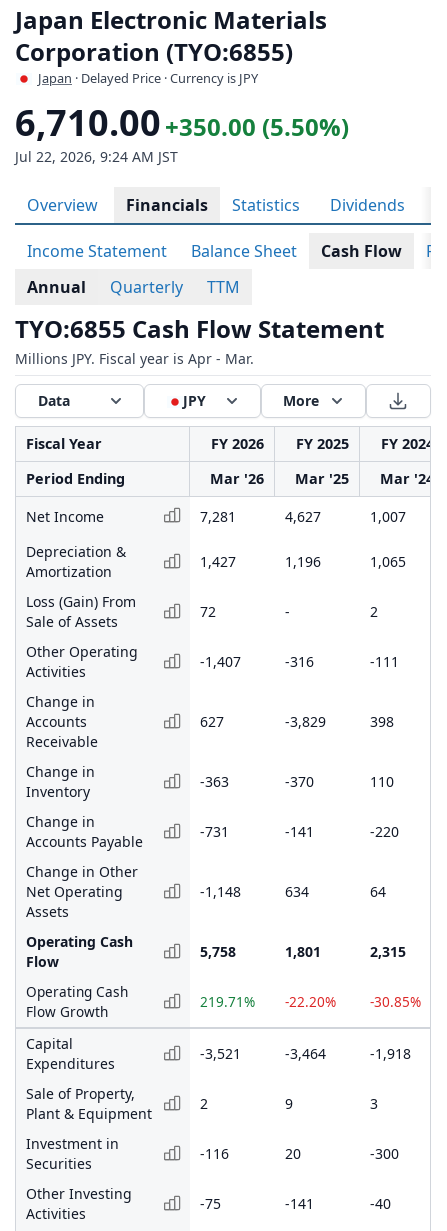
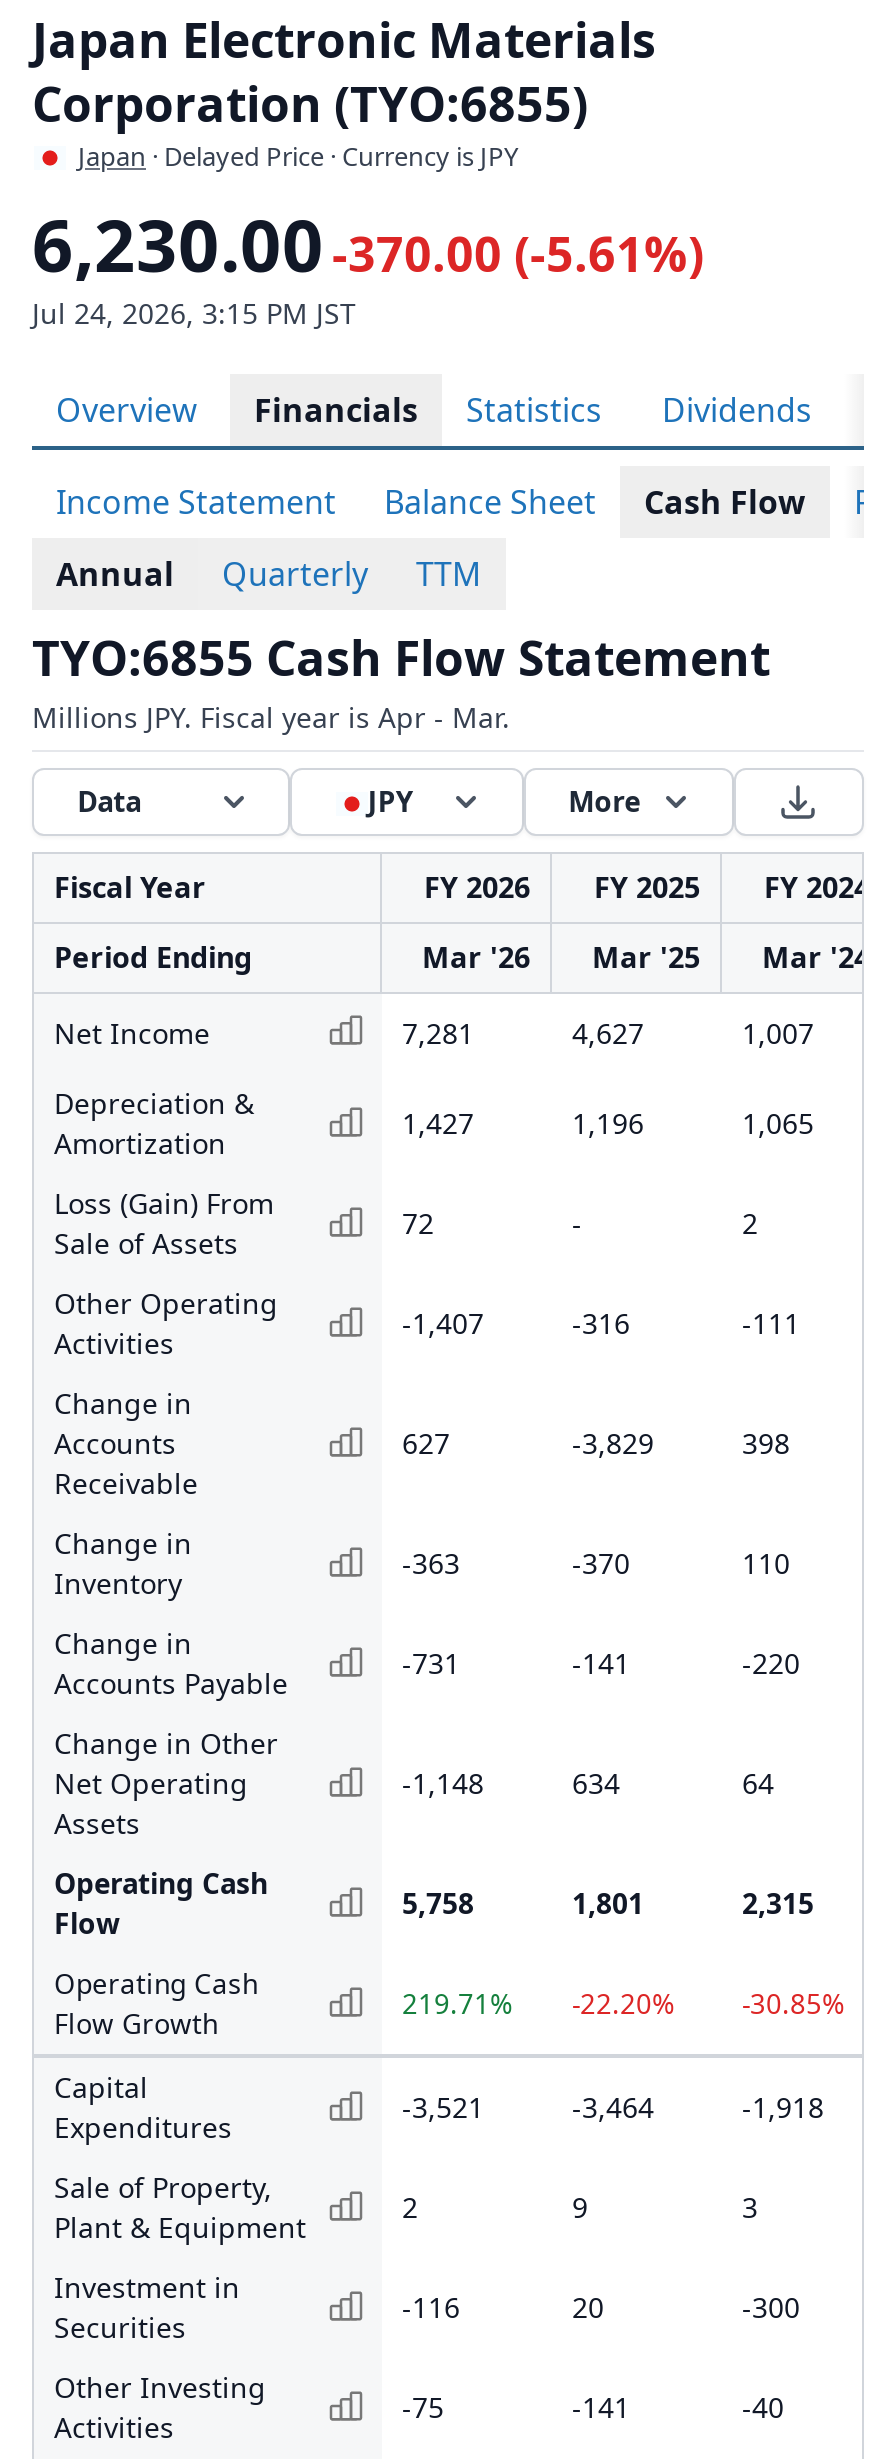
- 6,710.00 +350.00 (5.50%)
+ 6,230.00 -370.00 (-5.61%)

- Jul 22, 2026, 9:24 AM JST
+ Jul 24, 2026, 3:15 PM JST
